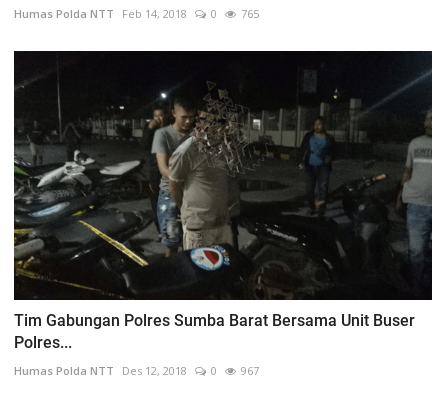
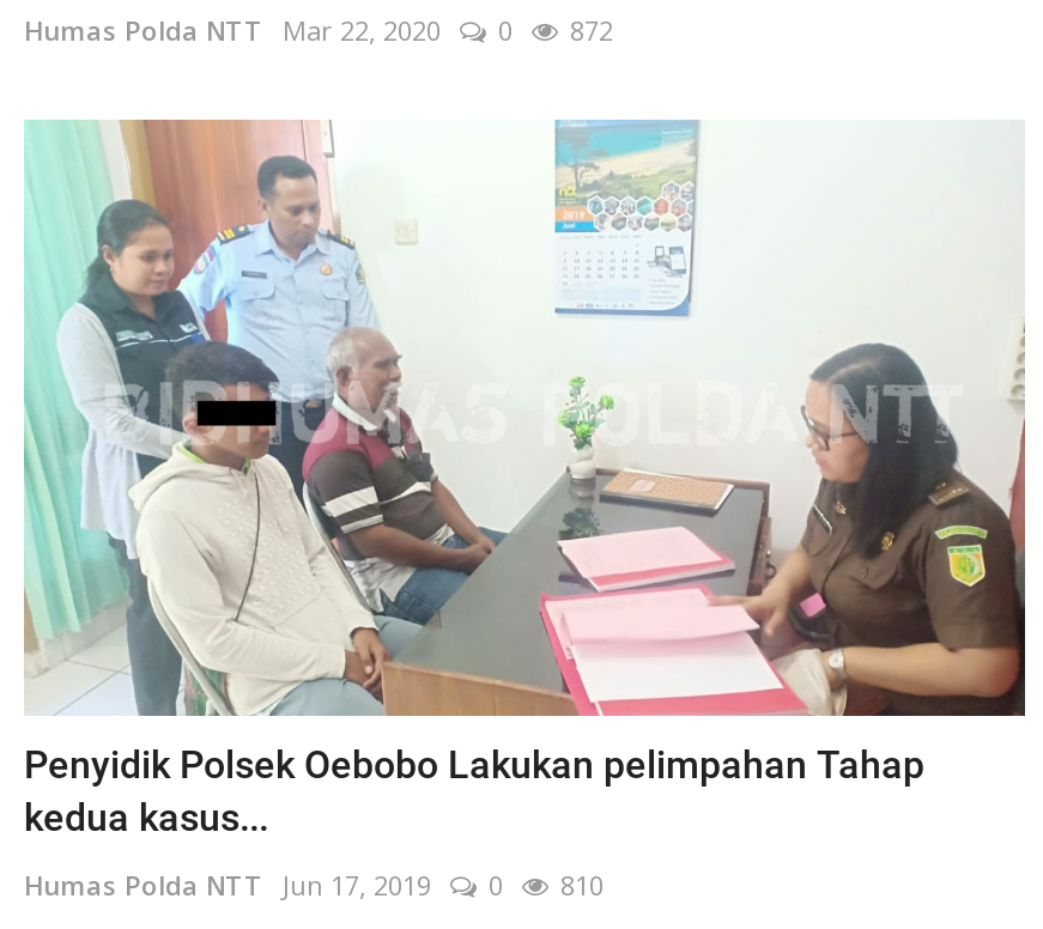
- Humas Polda NTT Feb 14, 2018
+ Humas Polda NTT Mar 22, 2020

- 765
+ 872

- [image]
- Tim Gabungan Polres Sumba Barat Bersama Unit Buser
- Polres...
+ [image]
+ Penyidik Polsek Oebobo Lakukan pelimpahan Tahap
+ kedua kasus...

- Humas Polda NTT Des 12, 2018
+ Humas Polda NTT Jun 17, 2019

- 967
+ 810
